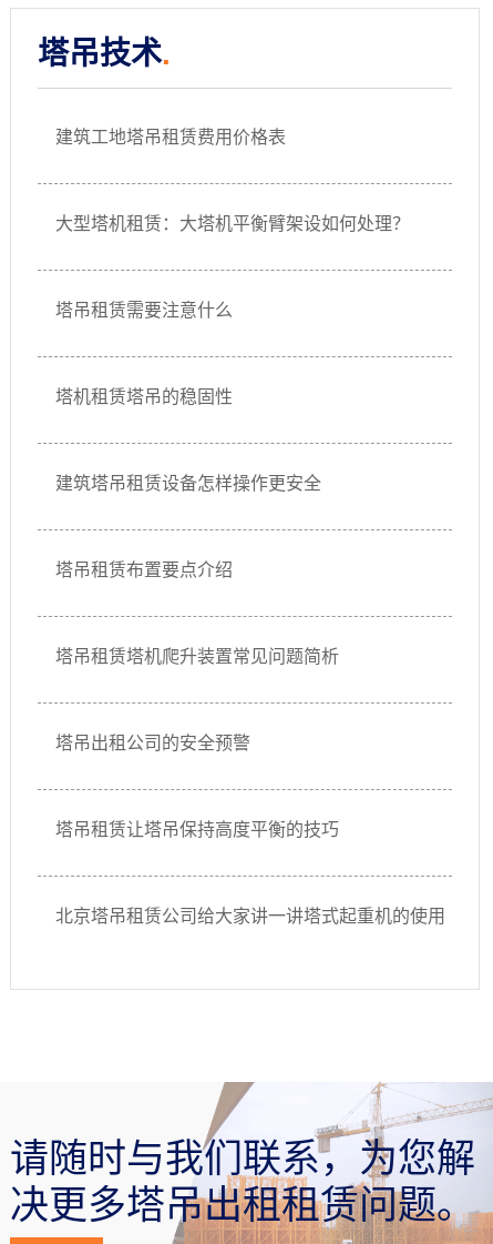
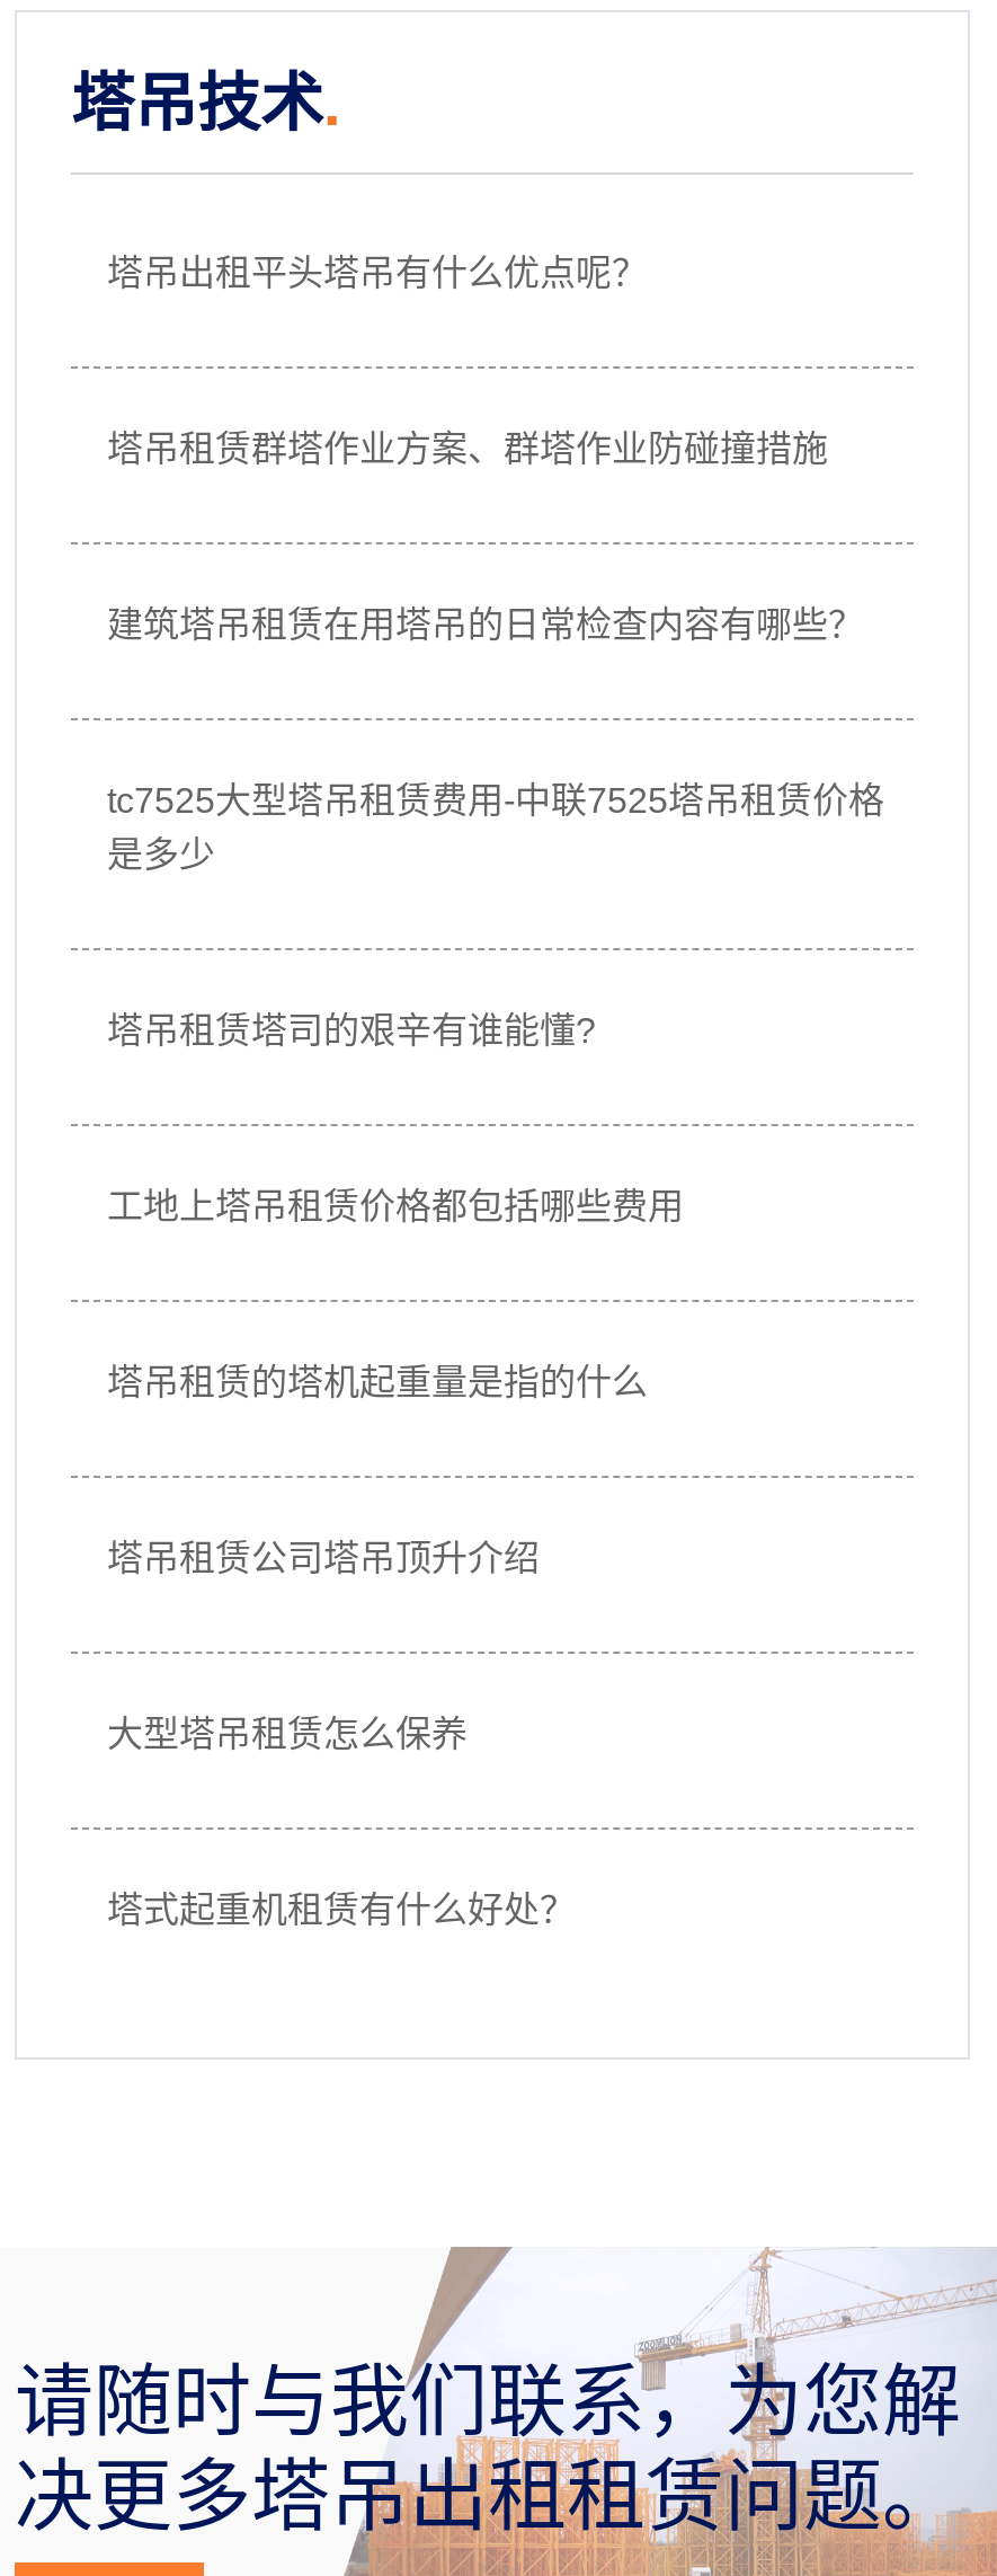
- 建筑工地塔吊租赁费用价格表
+ 塔吊出租平头塔吊有什么优点呢？

- 大型塔机租赁：大塔机平衡臂架设如何处理？
+ 塔吊租赁群塔作业方案、群塔作业防碰撞措施

- 塔吊租赁需要注意什么
+ 建筑塔吊租赁在用塔吊的日常检查内容有哪些？

- 塔机租赁塔吊的稳固性
+ tc7525大型塔吊租赁费用-中联7525塔吊租赁价格
+ 是多少

- 建筑塔吊租赁设备怎样操作更安全
+ 塔吊租赁塔司的艰辛有谁能懂?

- 塔吊租赁布置要点介绍
+ 工地上塔吊租赁价格都包括哪些费用

- 塔吊租赁塔机爬升装置常见问题简析
+ 塔吊租赁的塔机起重量是指的什么

- 塔吊出租公司的安全预警
+ 塔吊租赁公司塔吊顶升介绍

- 塔吊租赁让塔吊保持高度平衡的技巧
+ 大型塔吊租赁怎么保养

- 北京塔吊租赁公司给大家讲一讲塔式起重机的使用
+ 塔式起重机租赁有什么好处？
